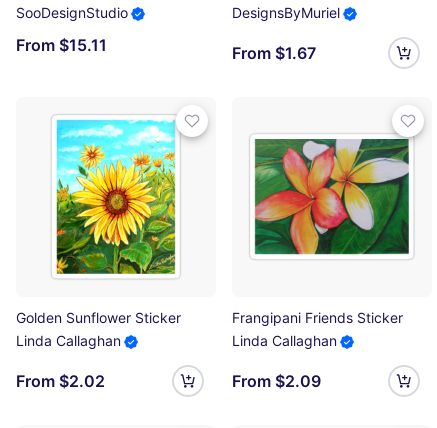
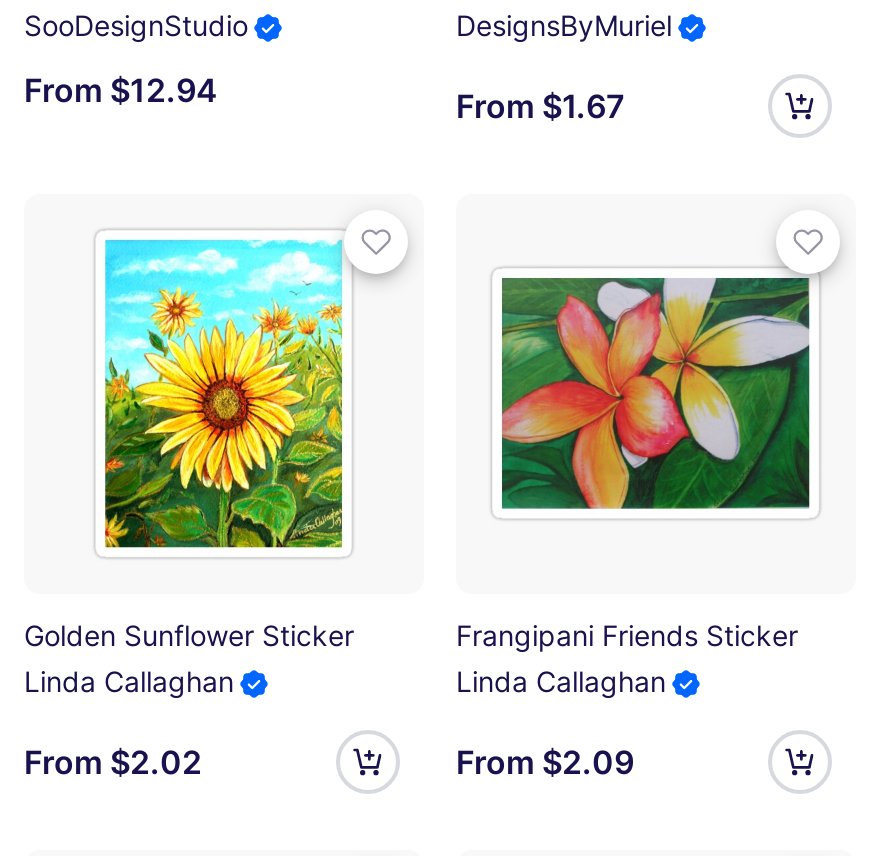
- From $15.11
+ From $12.94
